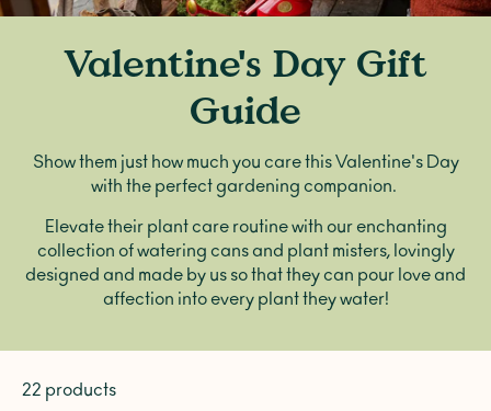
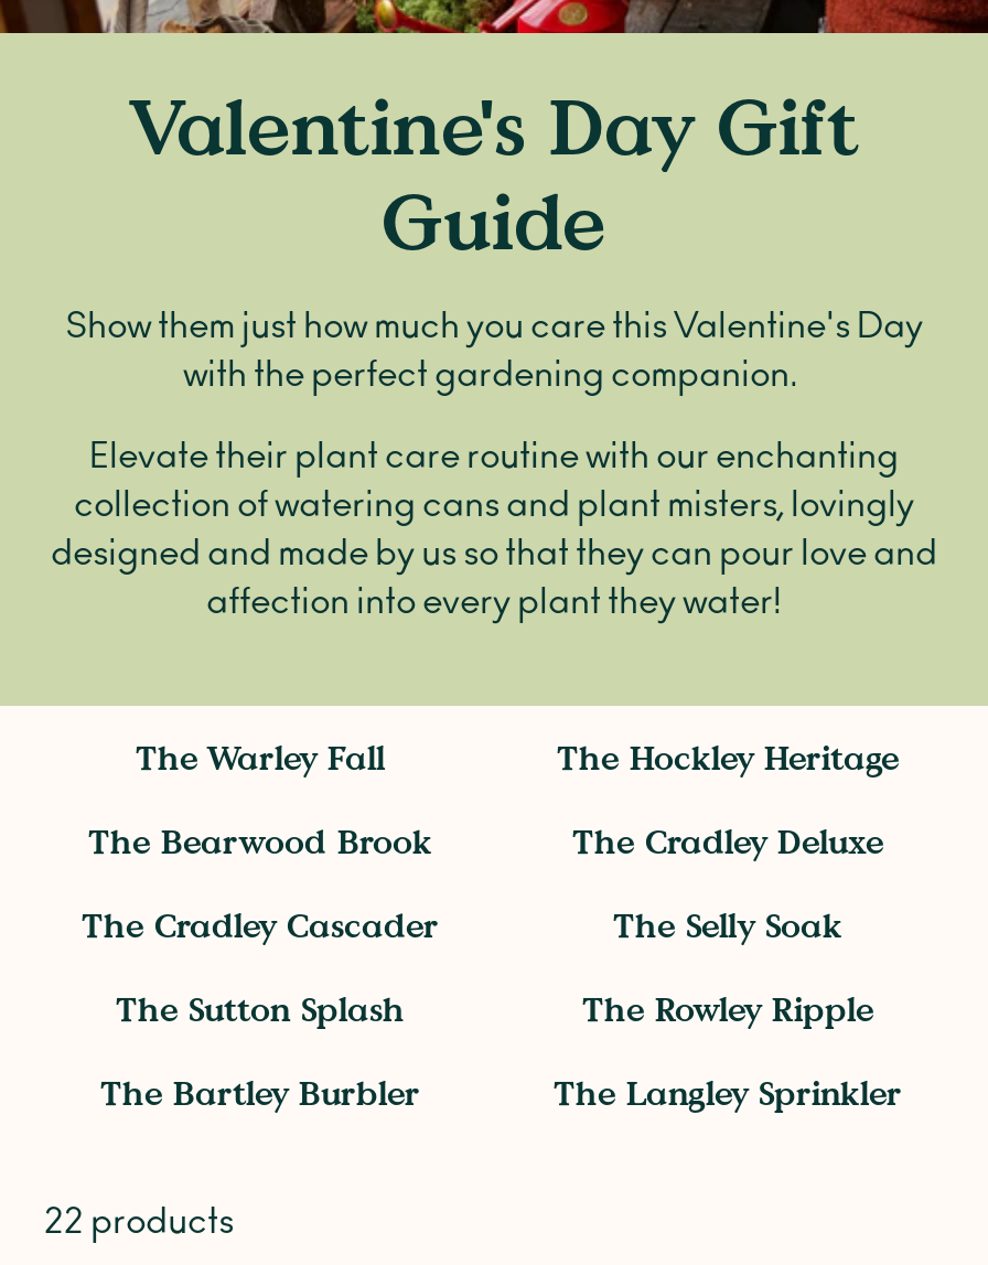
+ The Warley Fall
+ The Hockley Heritage
+ The Bearwood Brook
+ The Cradley Deluxe
+ The Cradley Cascader
+ The Selly Soak
+ The Sutton Splash
+ The Rowley Ripple
+ The Bartley Burbler
+ The Langley Sprinkler
